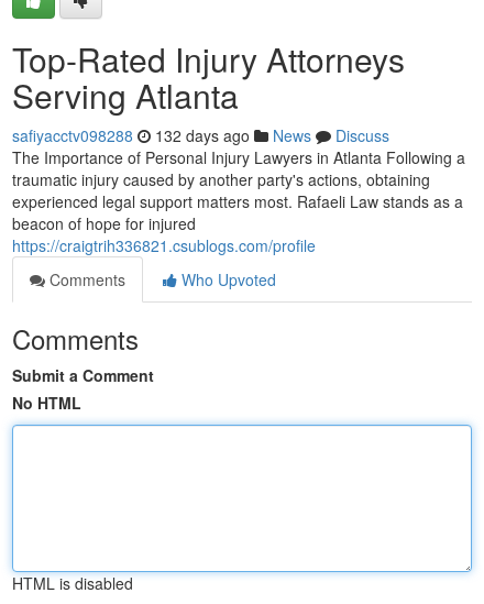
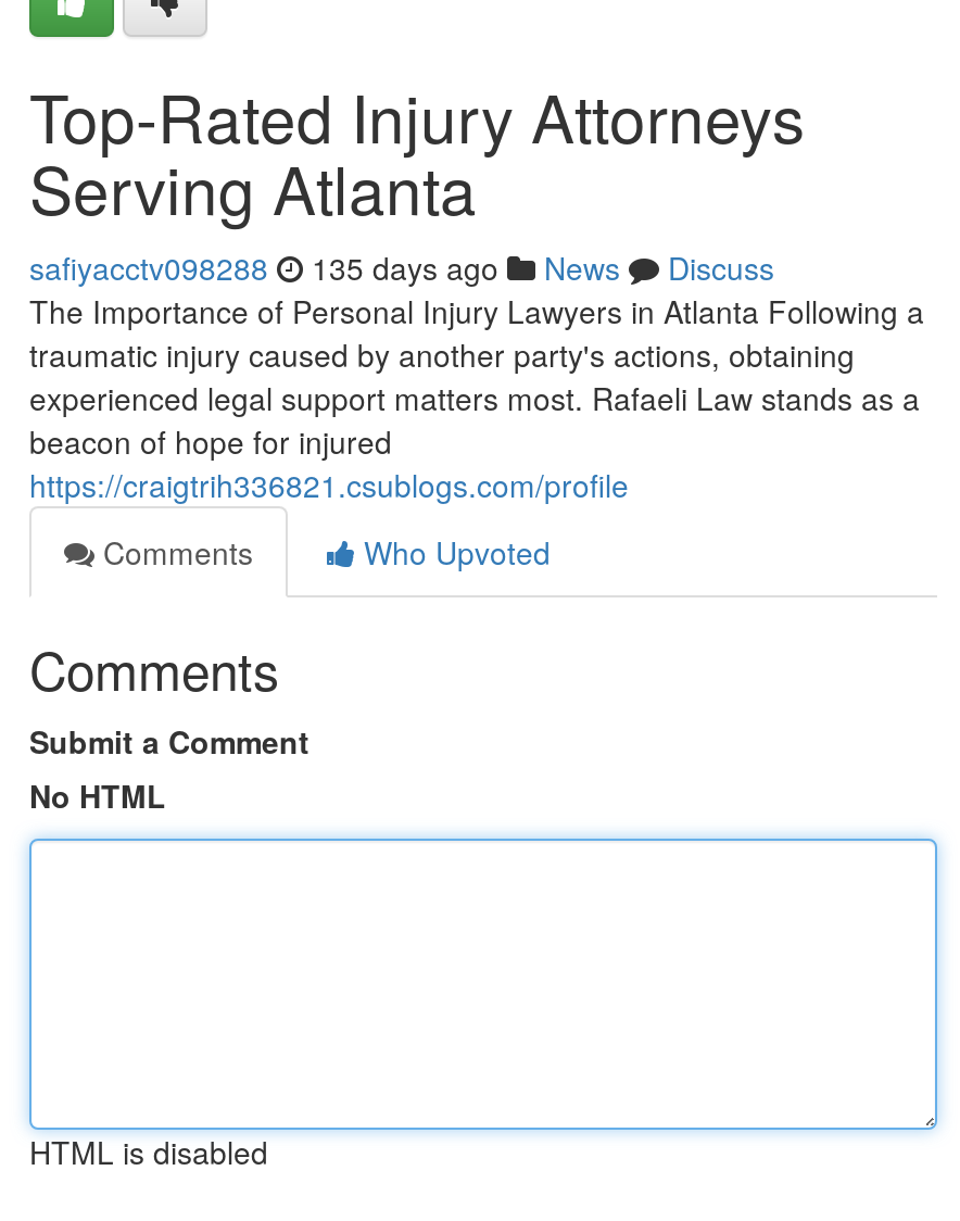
- safiyacctv098288 132 days ago News Discuss
+ safiyacctv098288 135 days ago News Discuss
